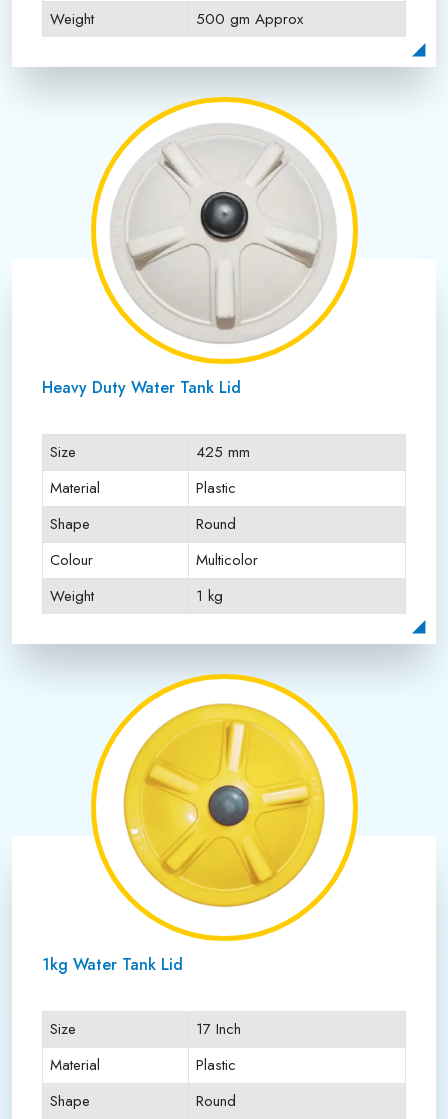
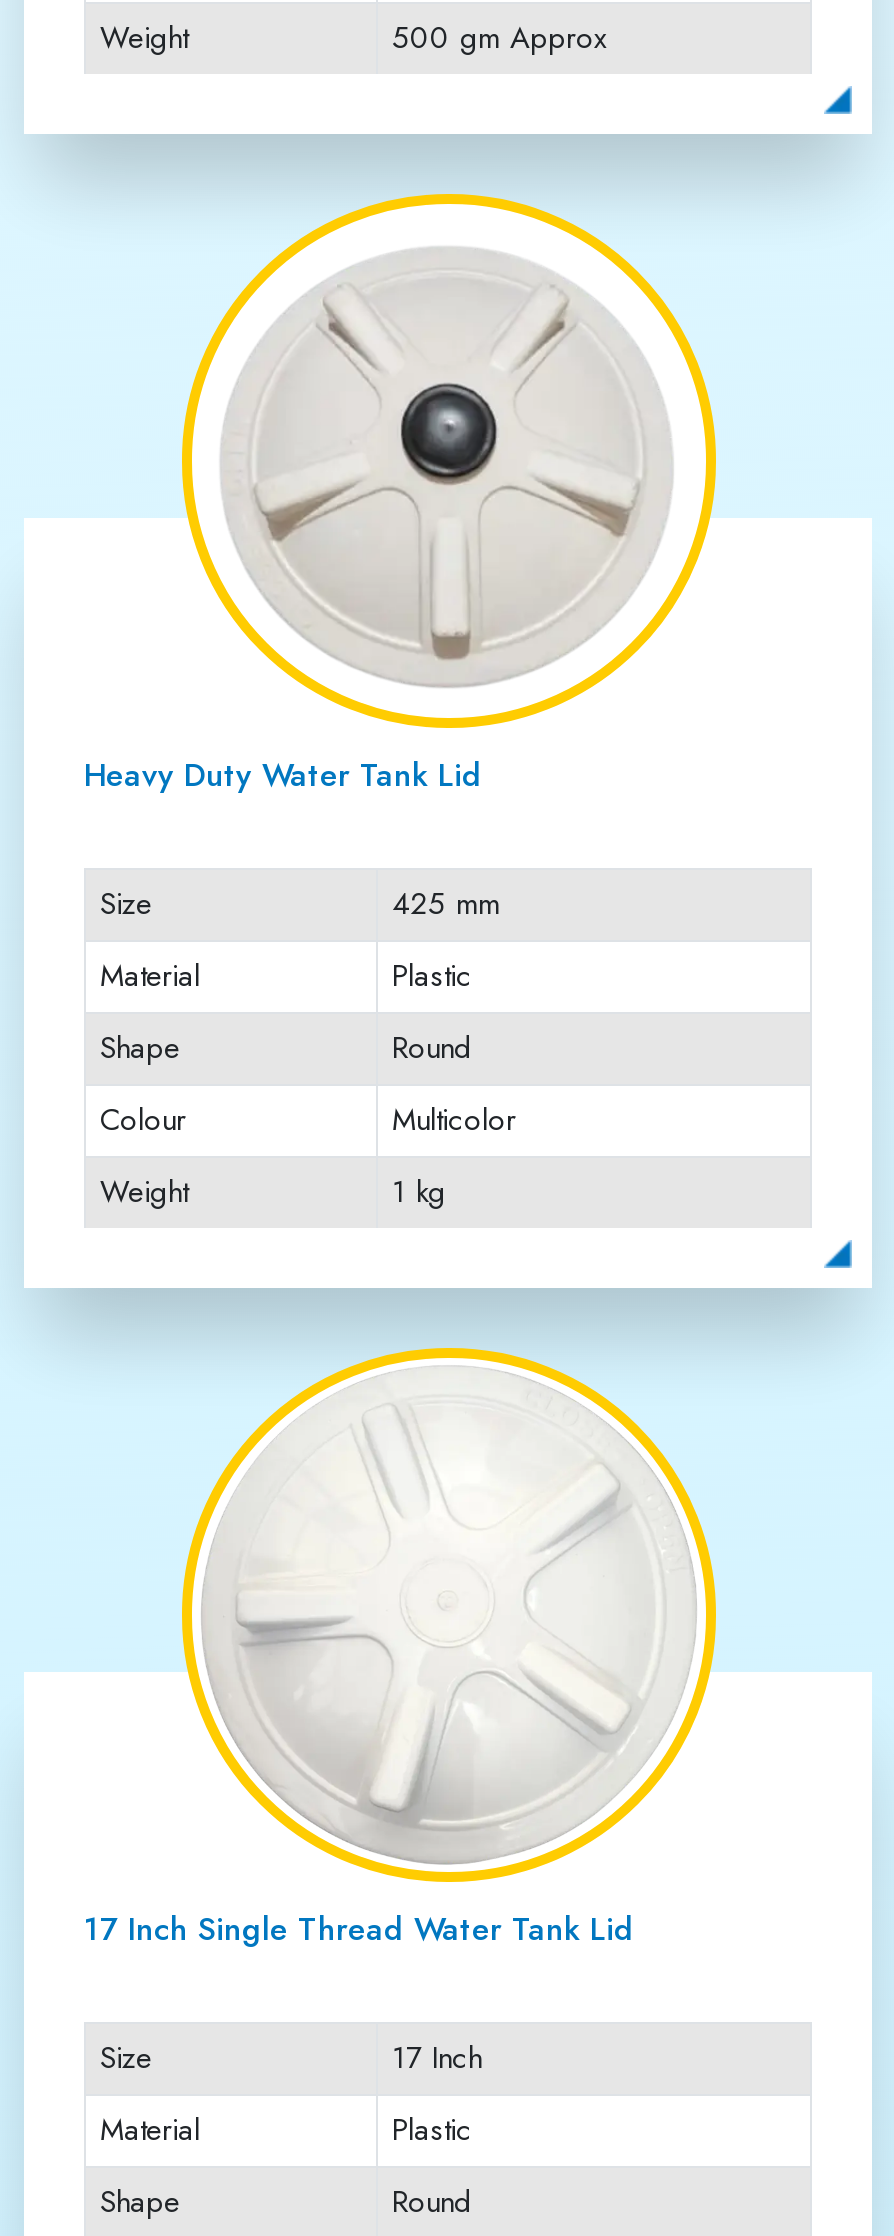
- [image]
- 1kg Water Tank Lid
+ [image]
+ 17 Inch Single Thread Water Tank Lid
